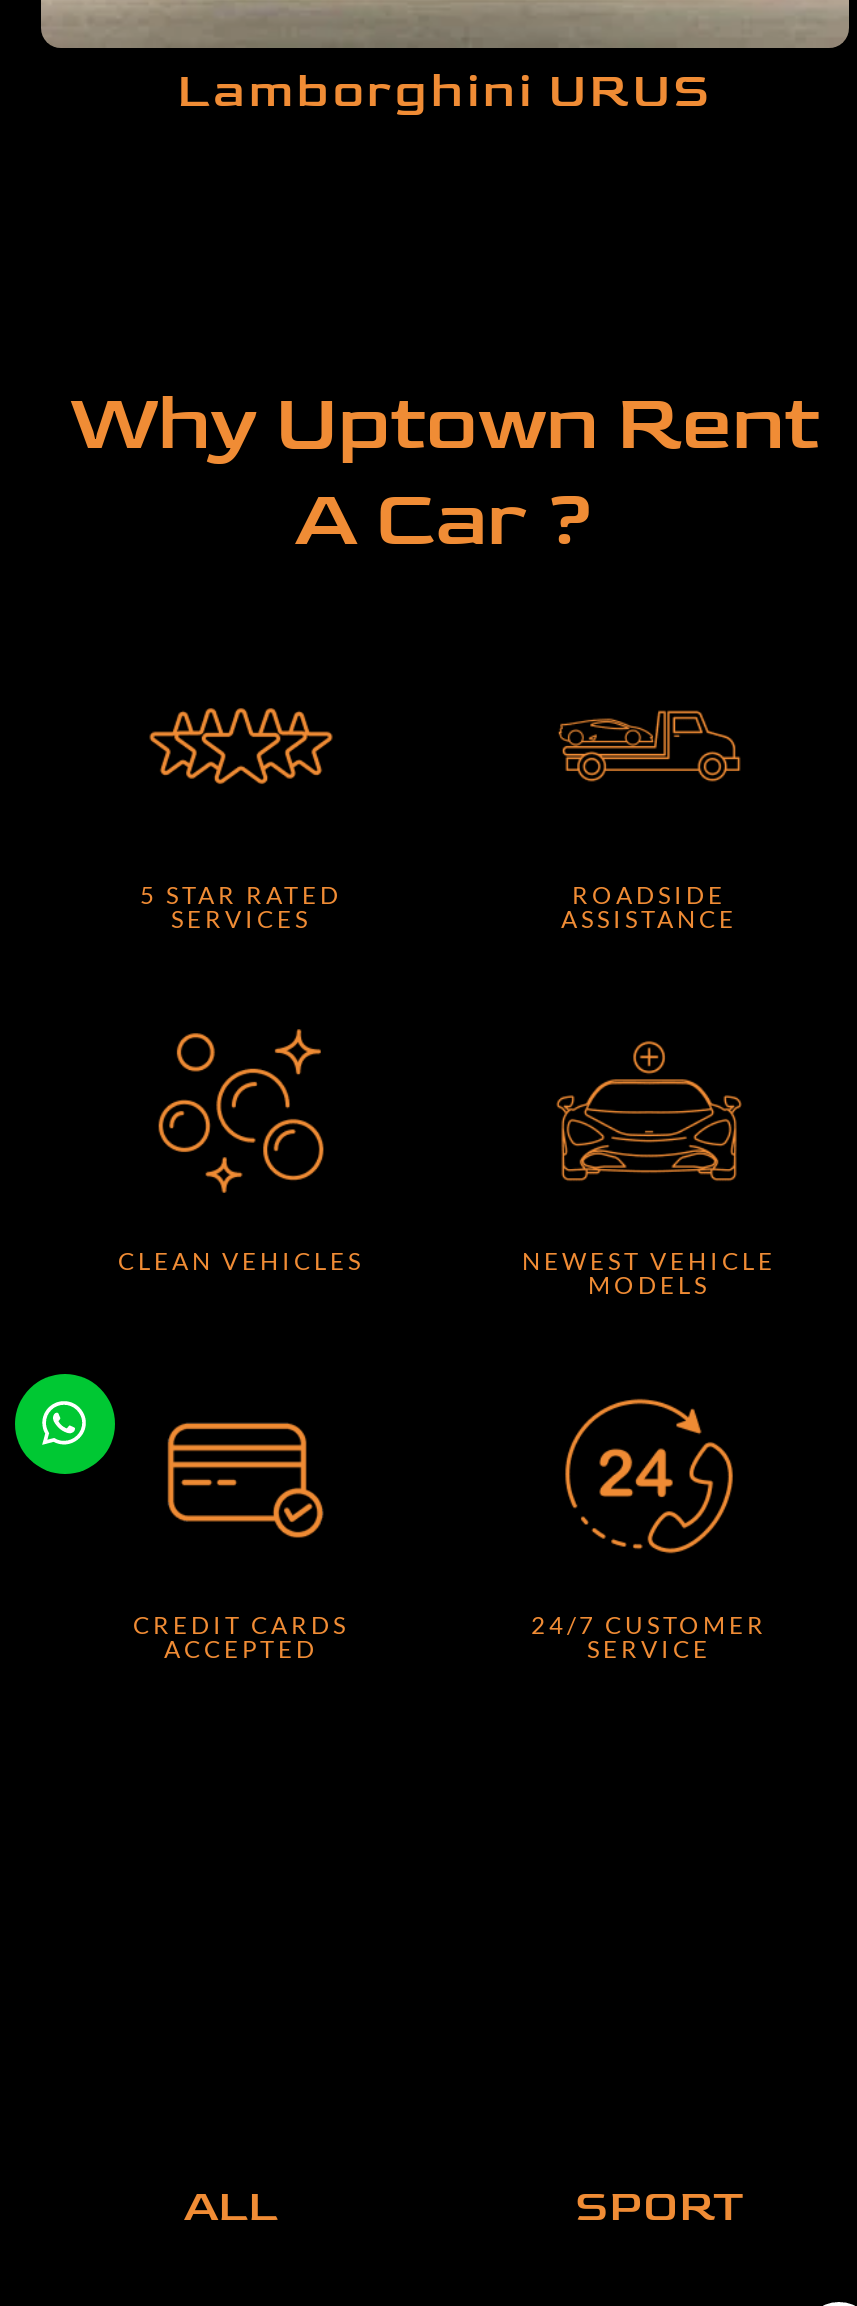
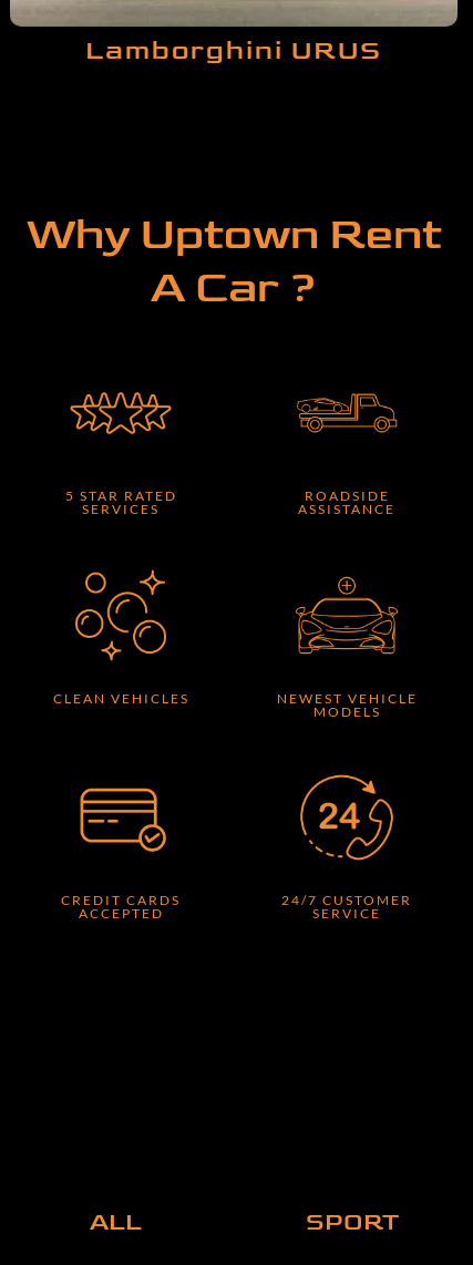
- [image]
